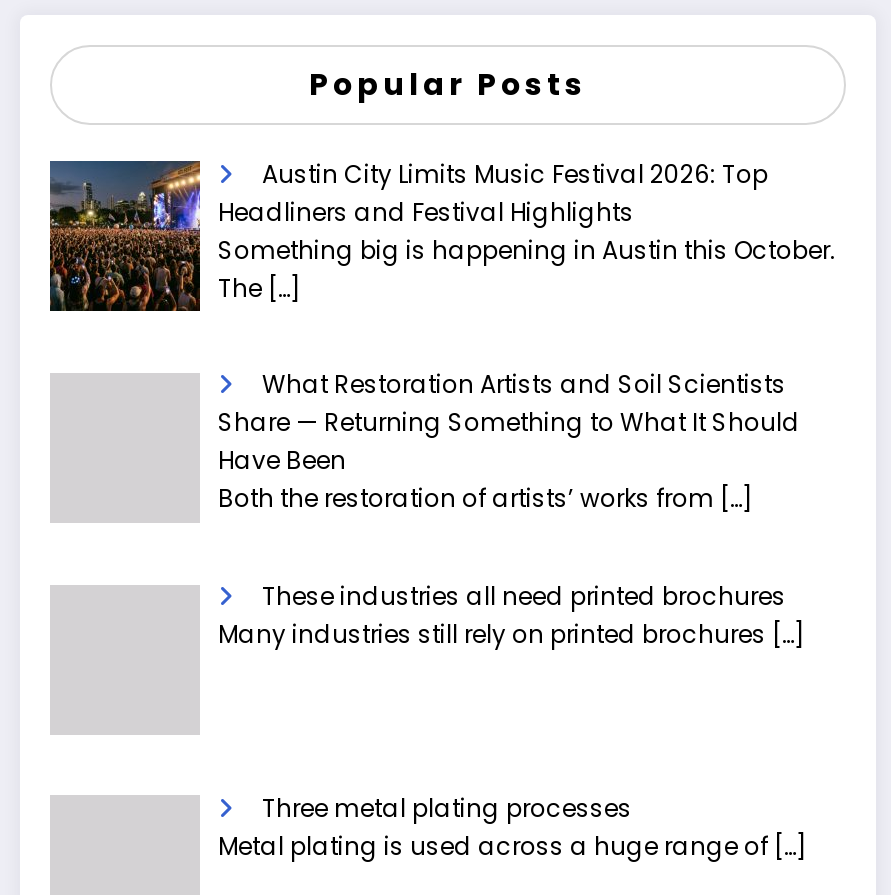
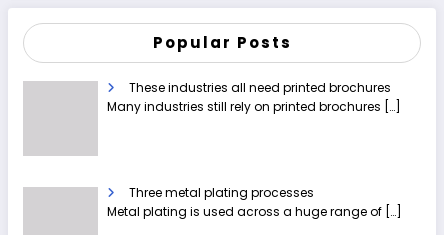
- [image]
- Austin City Limits Music Festival 2026: Top
- Headliners and Festival Highlights
- Something big is happening in Austin this October.
- The […]
- What Restoration Artists and Soil Scientists
- Share — Returning Something to What It Should
- Have Been
- Both the restoration of artists’ works from […]
